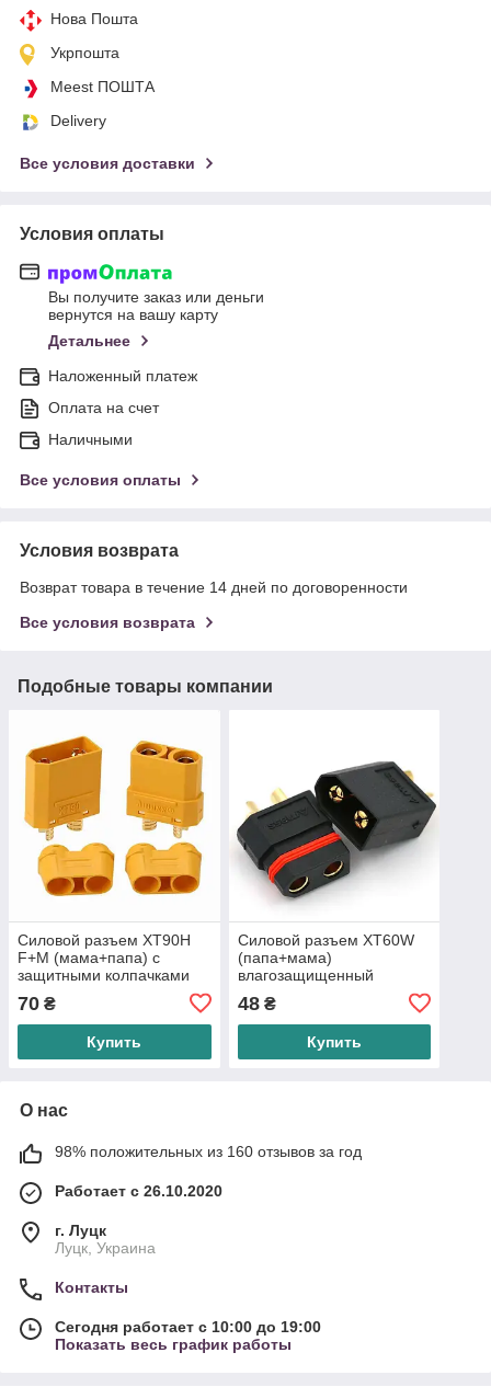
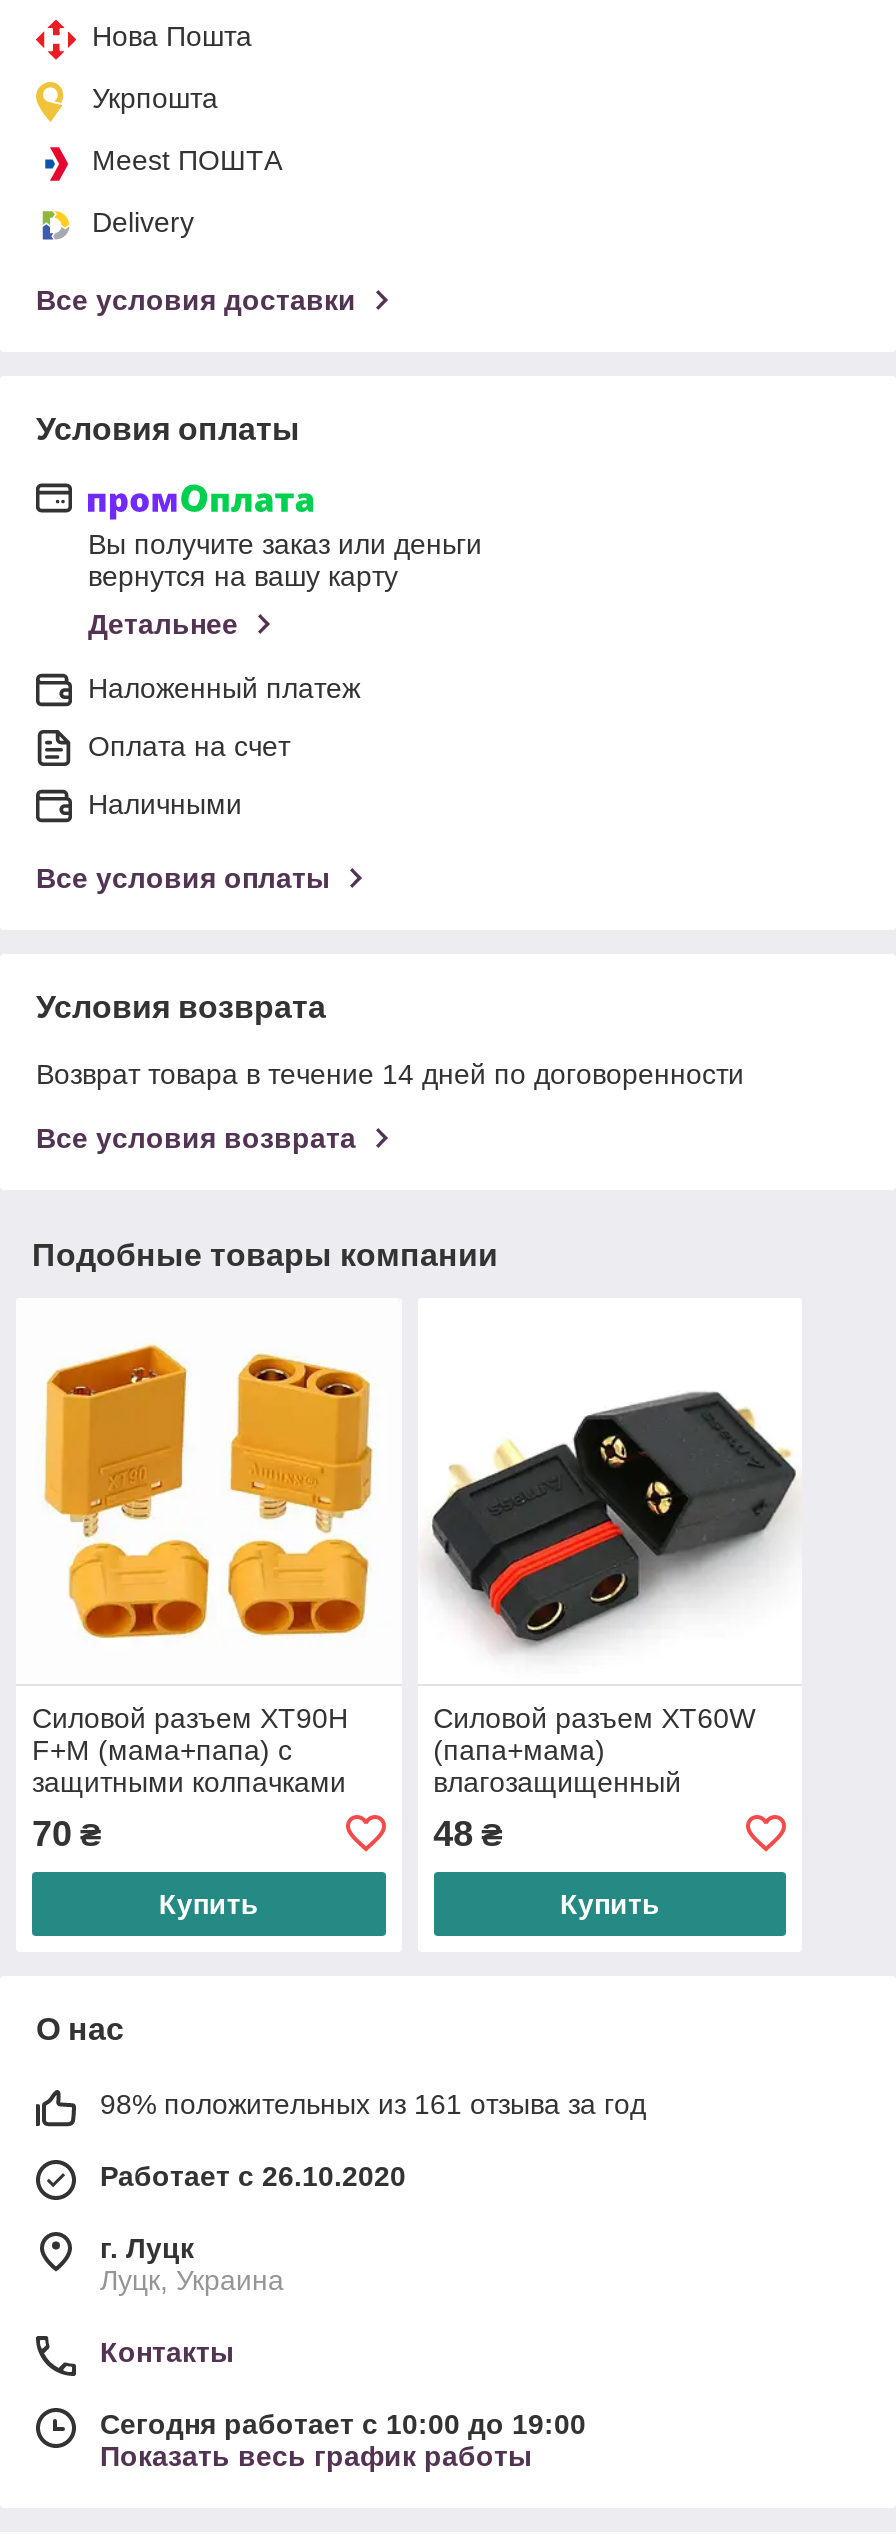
- 98% положительных из 160 отзывов за год
+ 98% положительных из 161 отзыва за год
